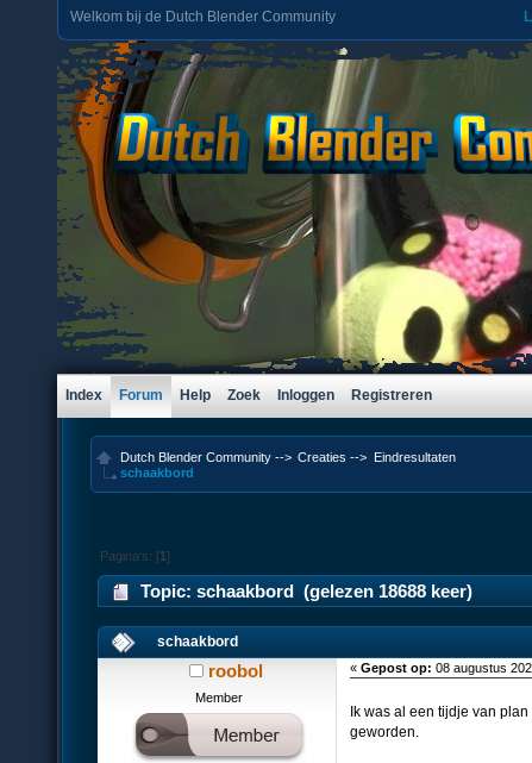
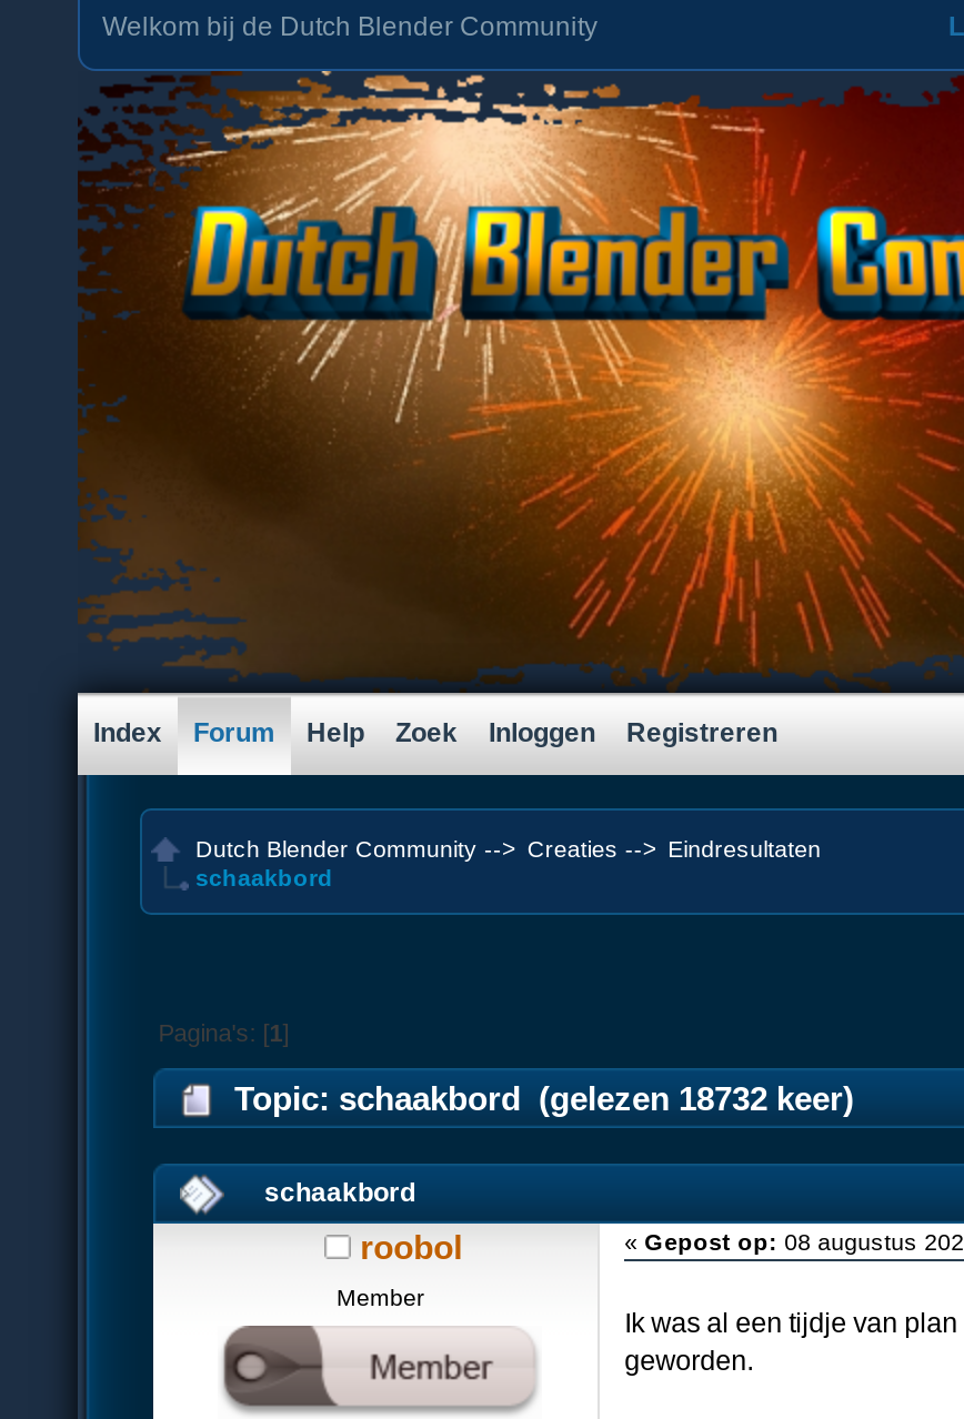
- [image]
+ [image]

- Topic: schaakbord (gelezen 18688 keer)
+ Topic: schaakbord (gelezen 18732 keer)
